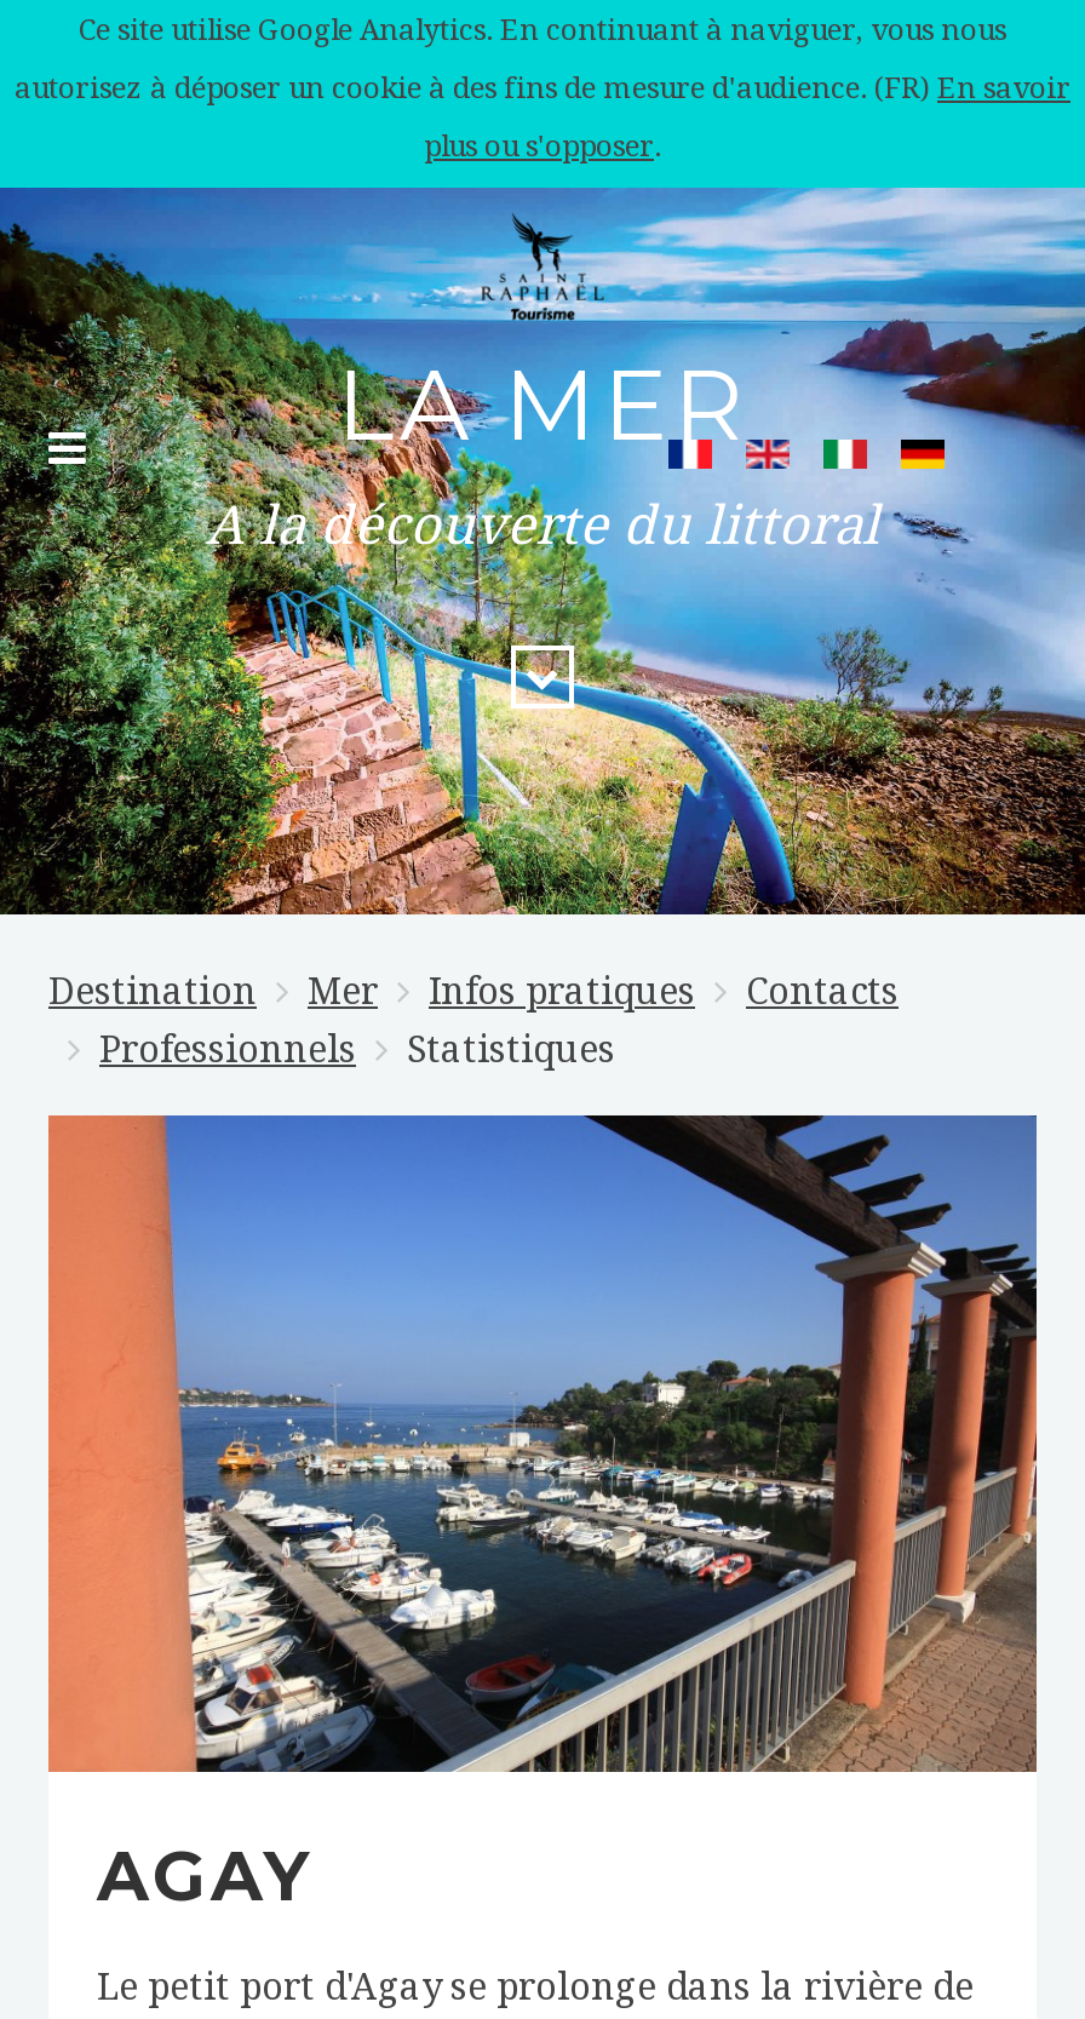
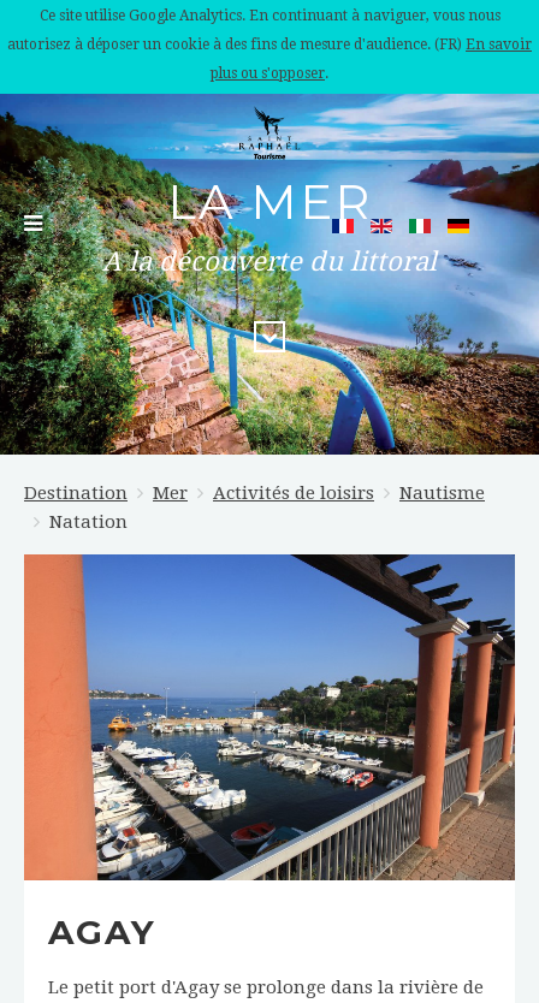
- Infos pratiques
- Contacts
- Professionnels
- Statistiques
+ Activités de loisirs
+ Nautisme
+ Natation
